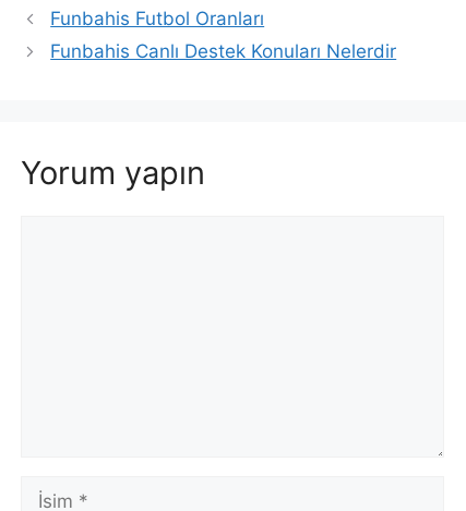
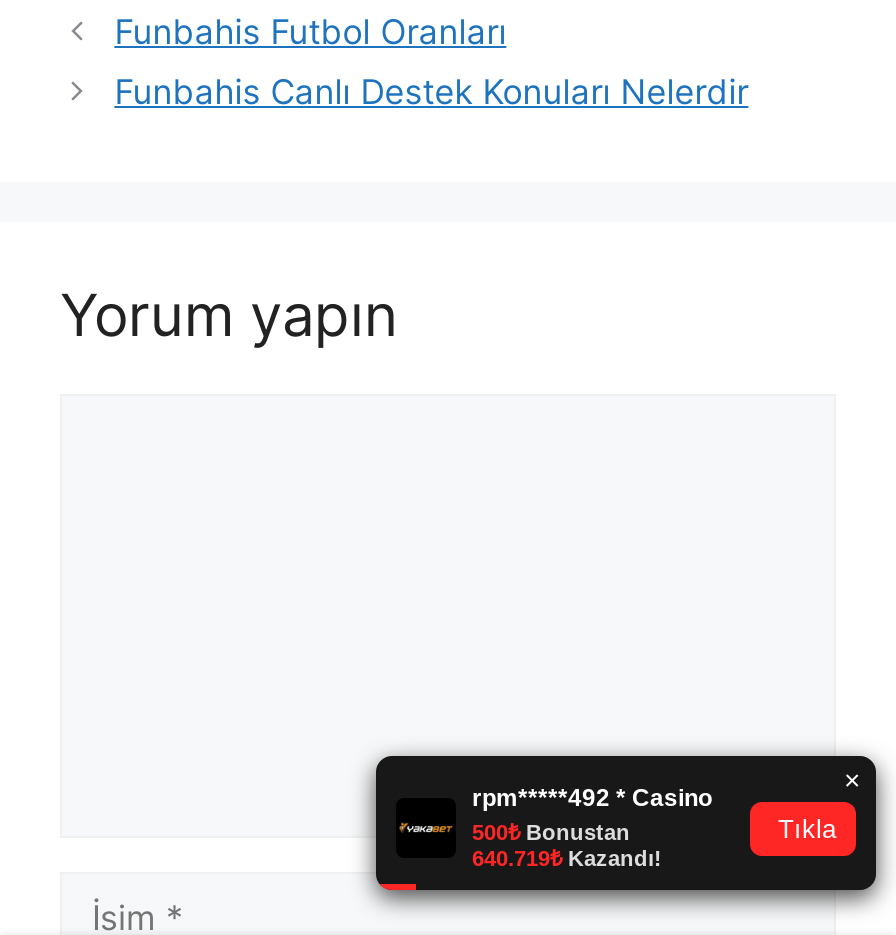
+ [image]
